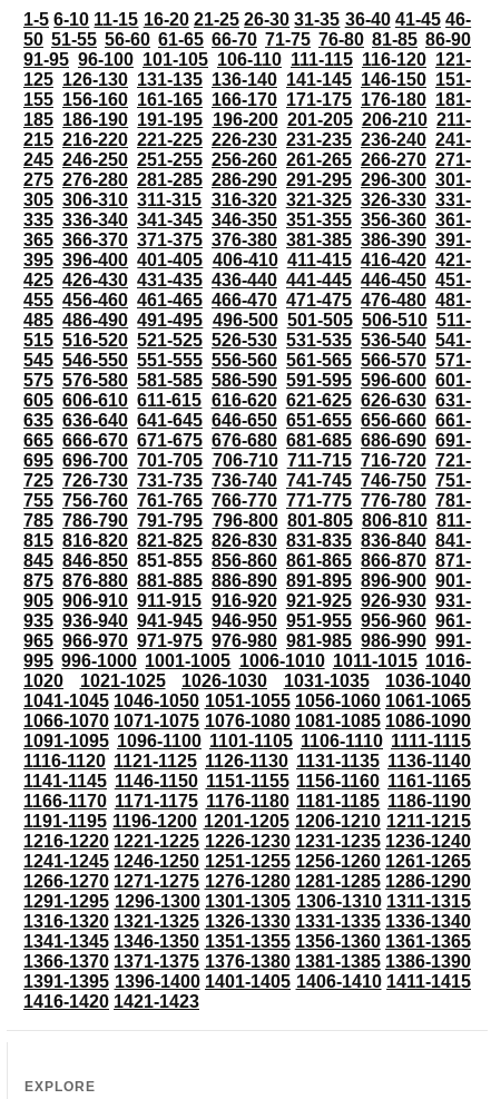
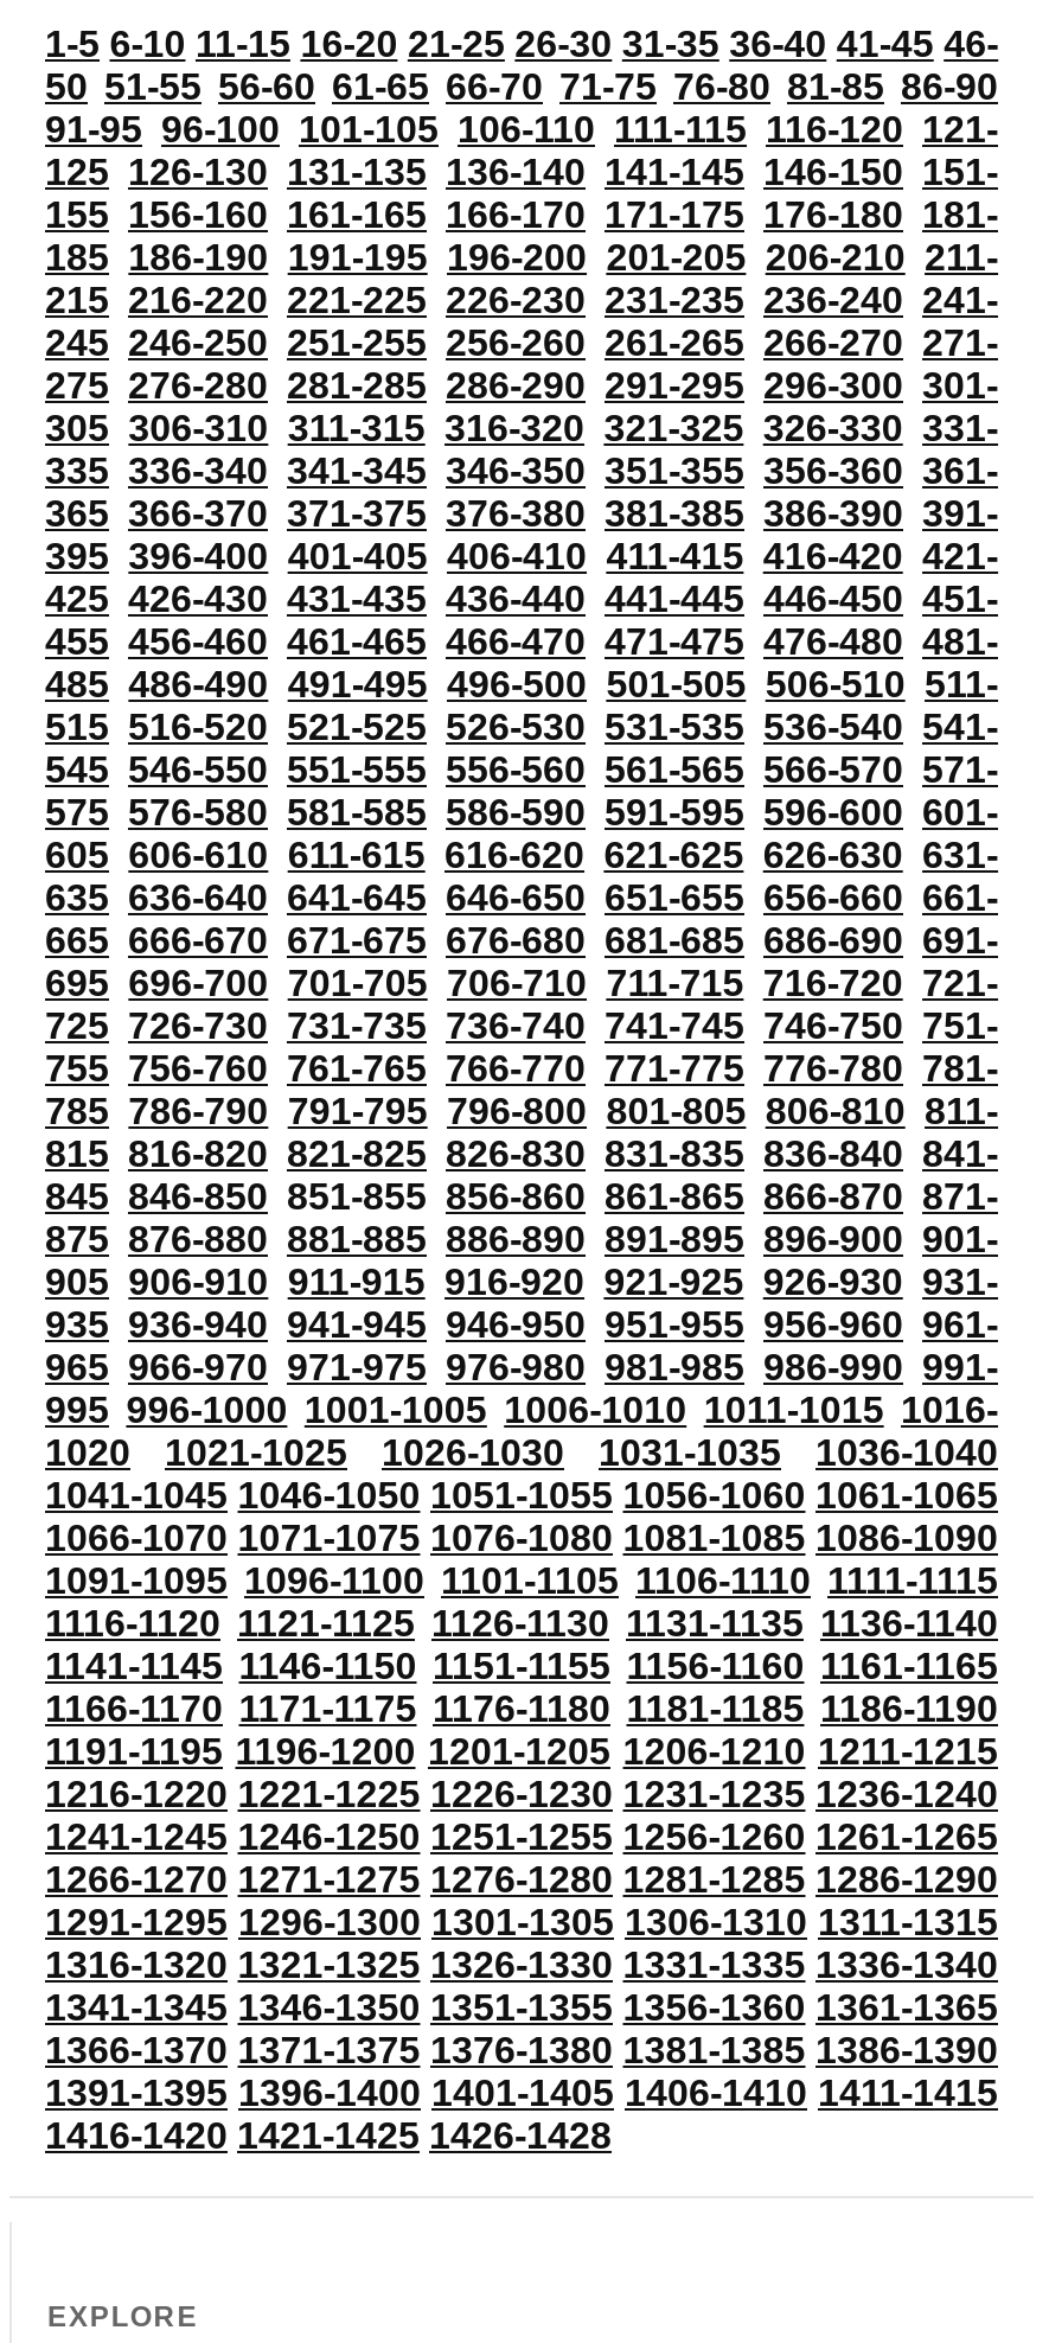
- 1416-1420 1421-1423
+ 1416-1420 1421-1425 1426-1428
